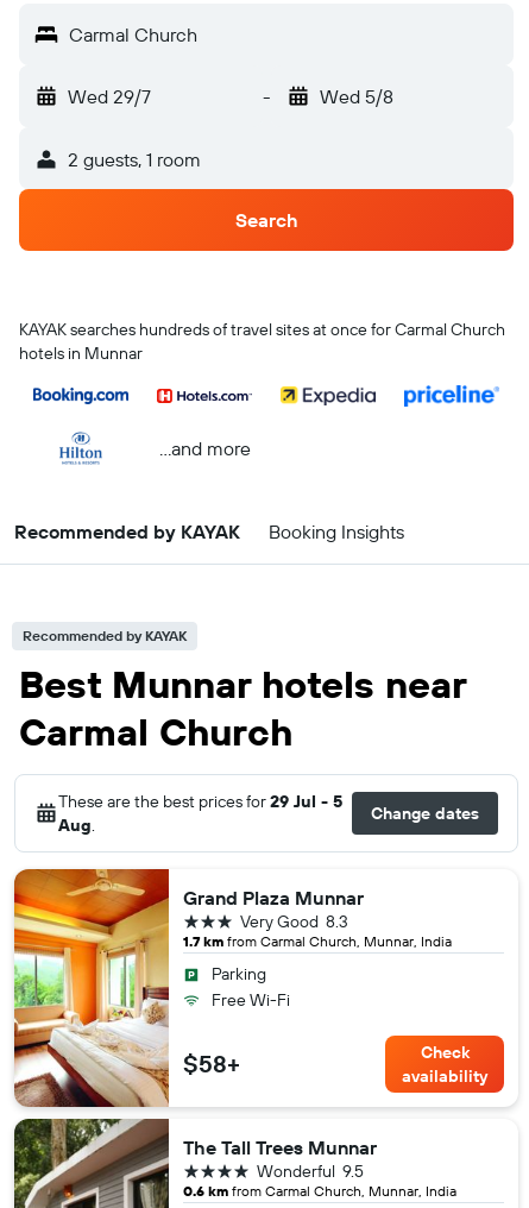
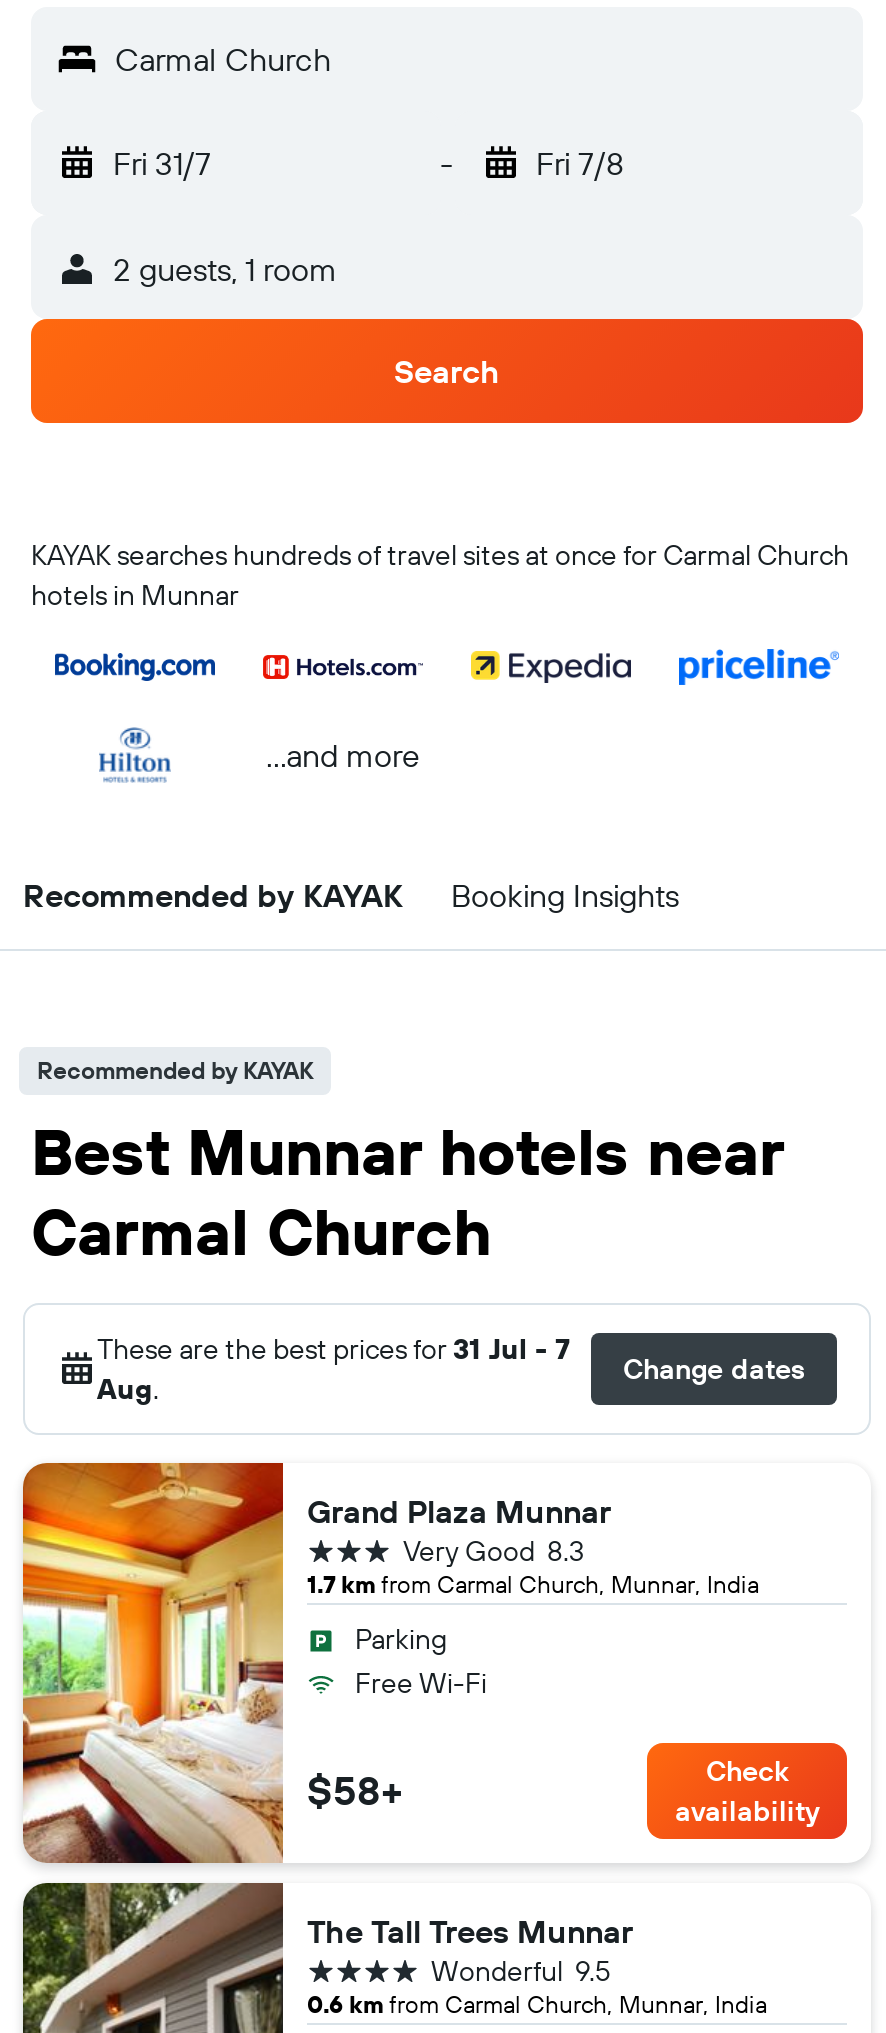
- Wed 29/7
+ Fri 31/7

- Wed 5/8
+ Fri 7/8

- These are the best prices for 29 Jul - 5
+ These are the best prices for 31 Jul - 7
